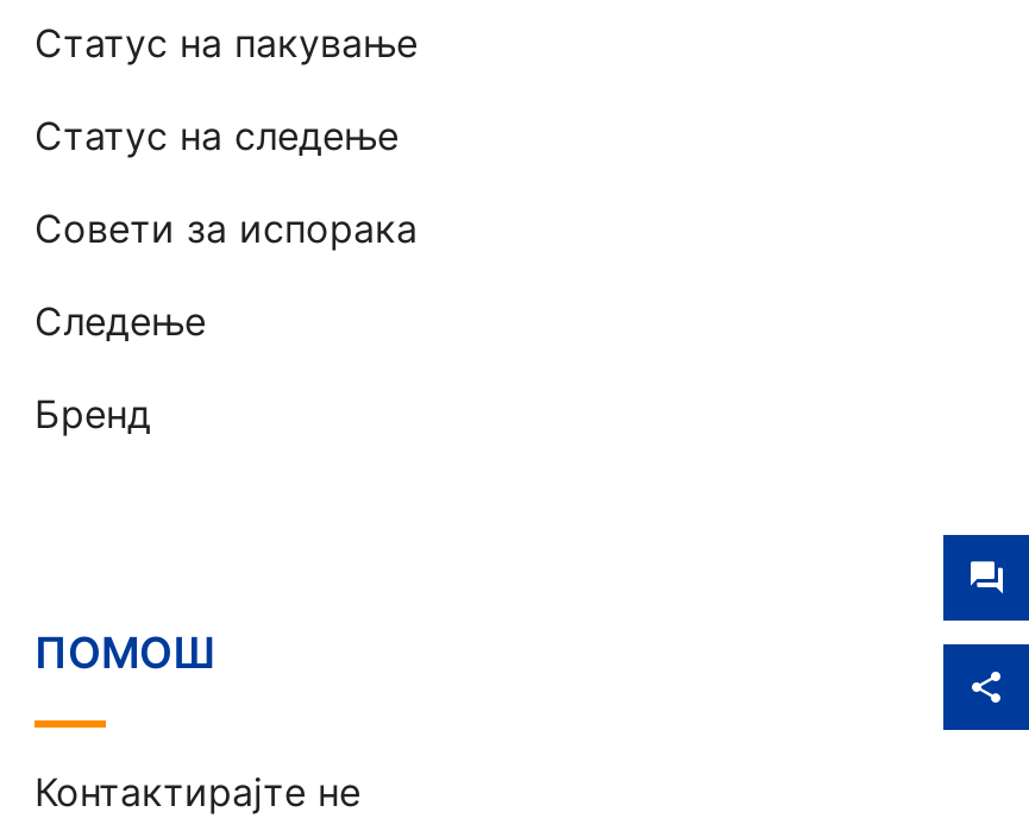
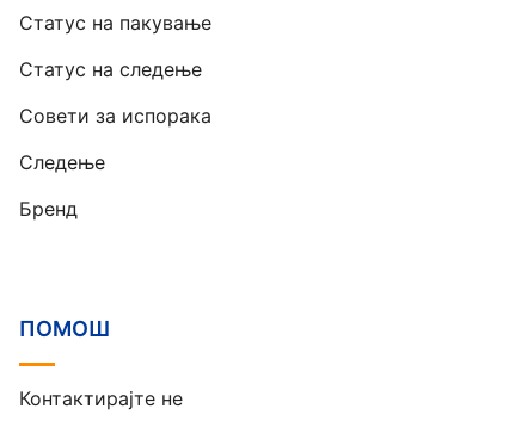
- [image]

- [image]
